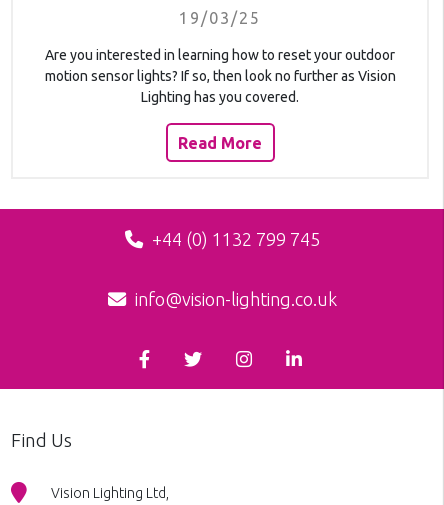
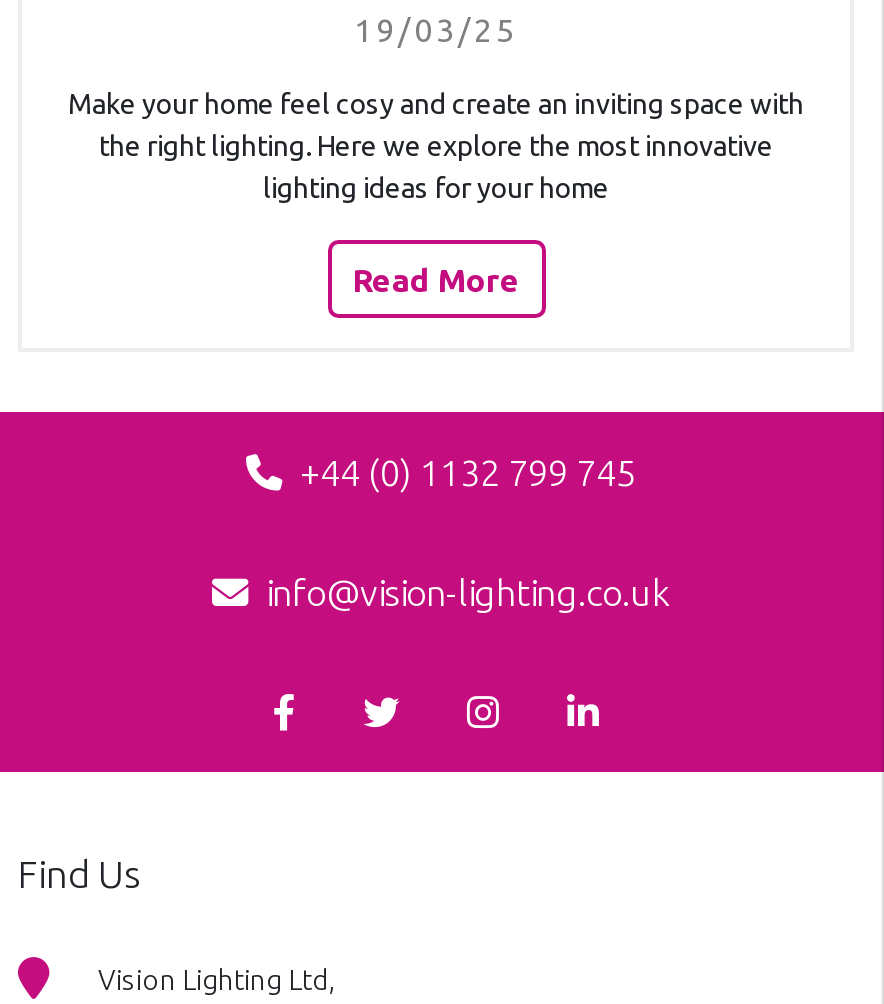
- Are you interested in learning how to reset your outdoor
- motion sensor lights? If so, then look no further as Vision
- Lighting has you covered.
+ Make your home feel cosy and create an inviting space with
+ the right lighting. Here we explore the most innovative
+ lighting ideas for your home
